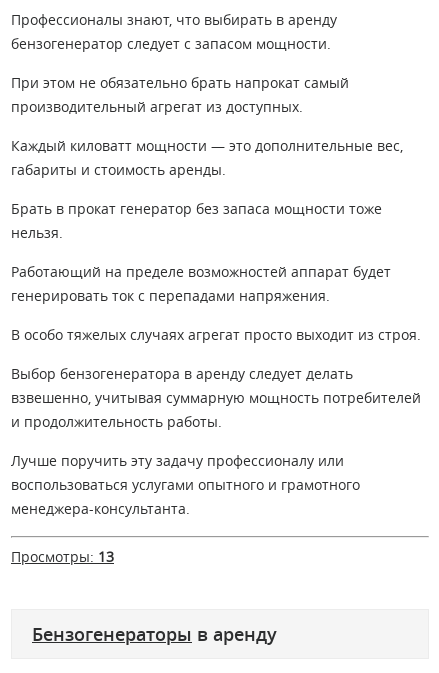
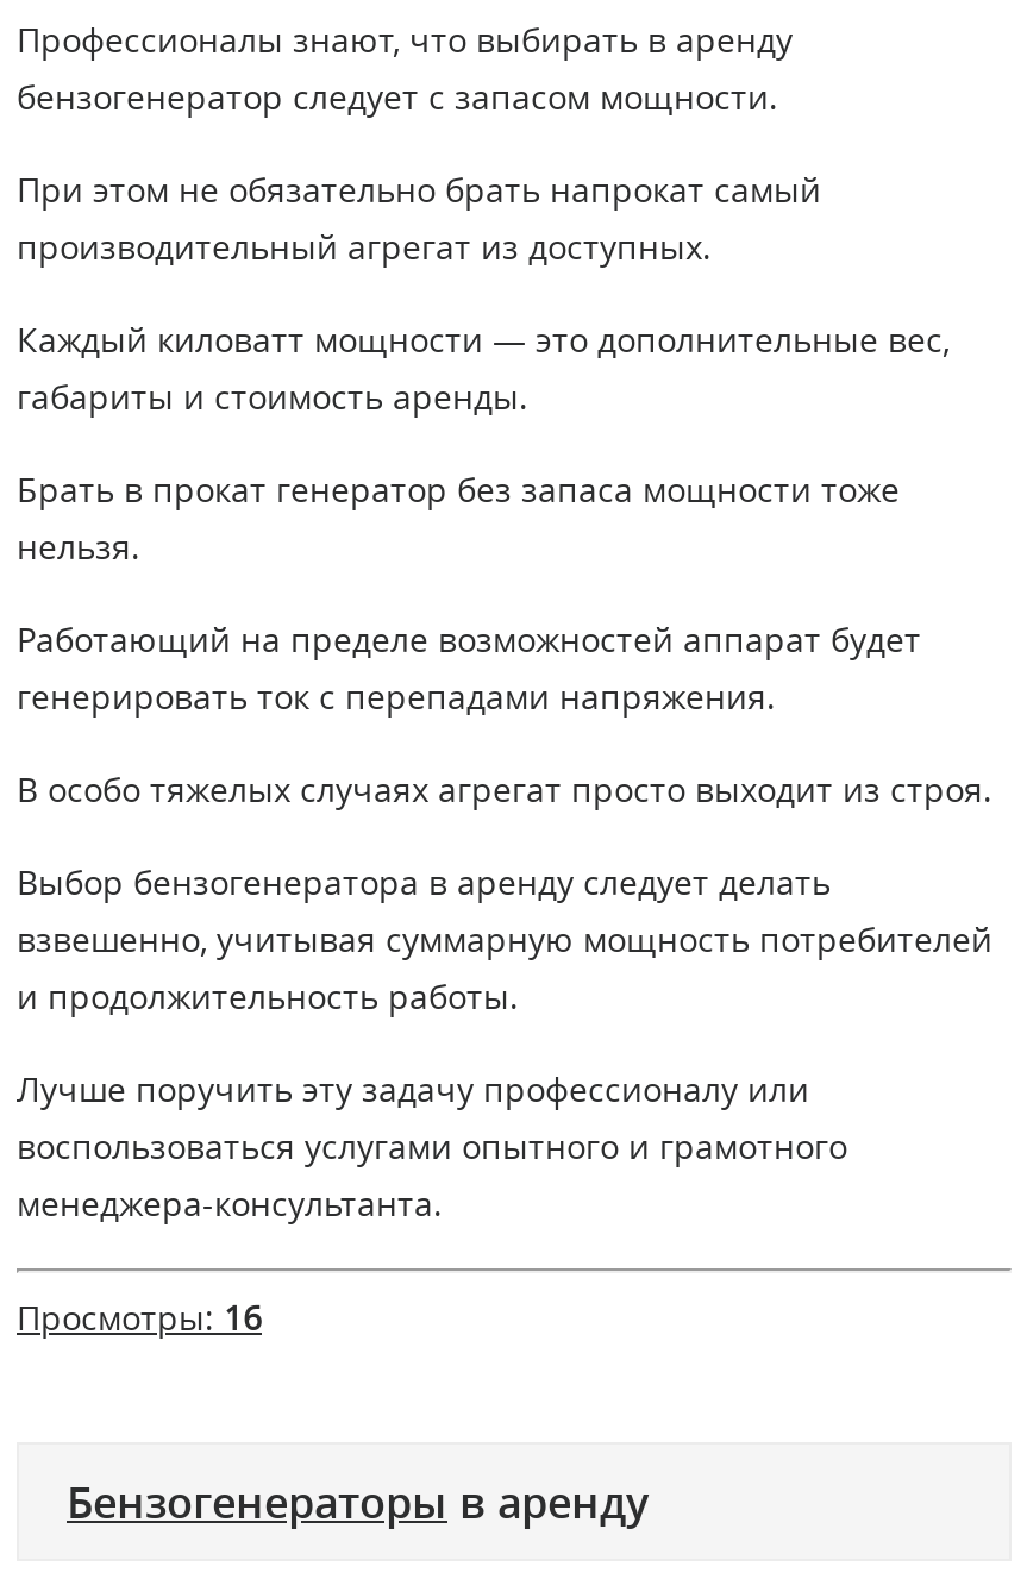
- Просмотры: 13
+ Просмотры: 16
